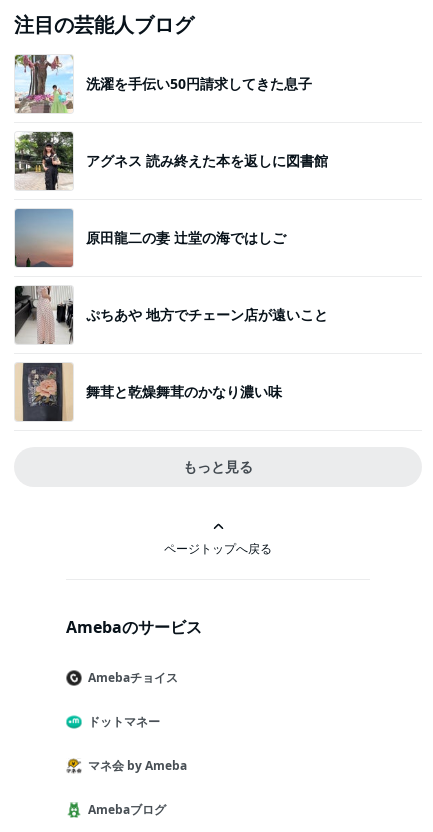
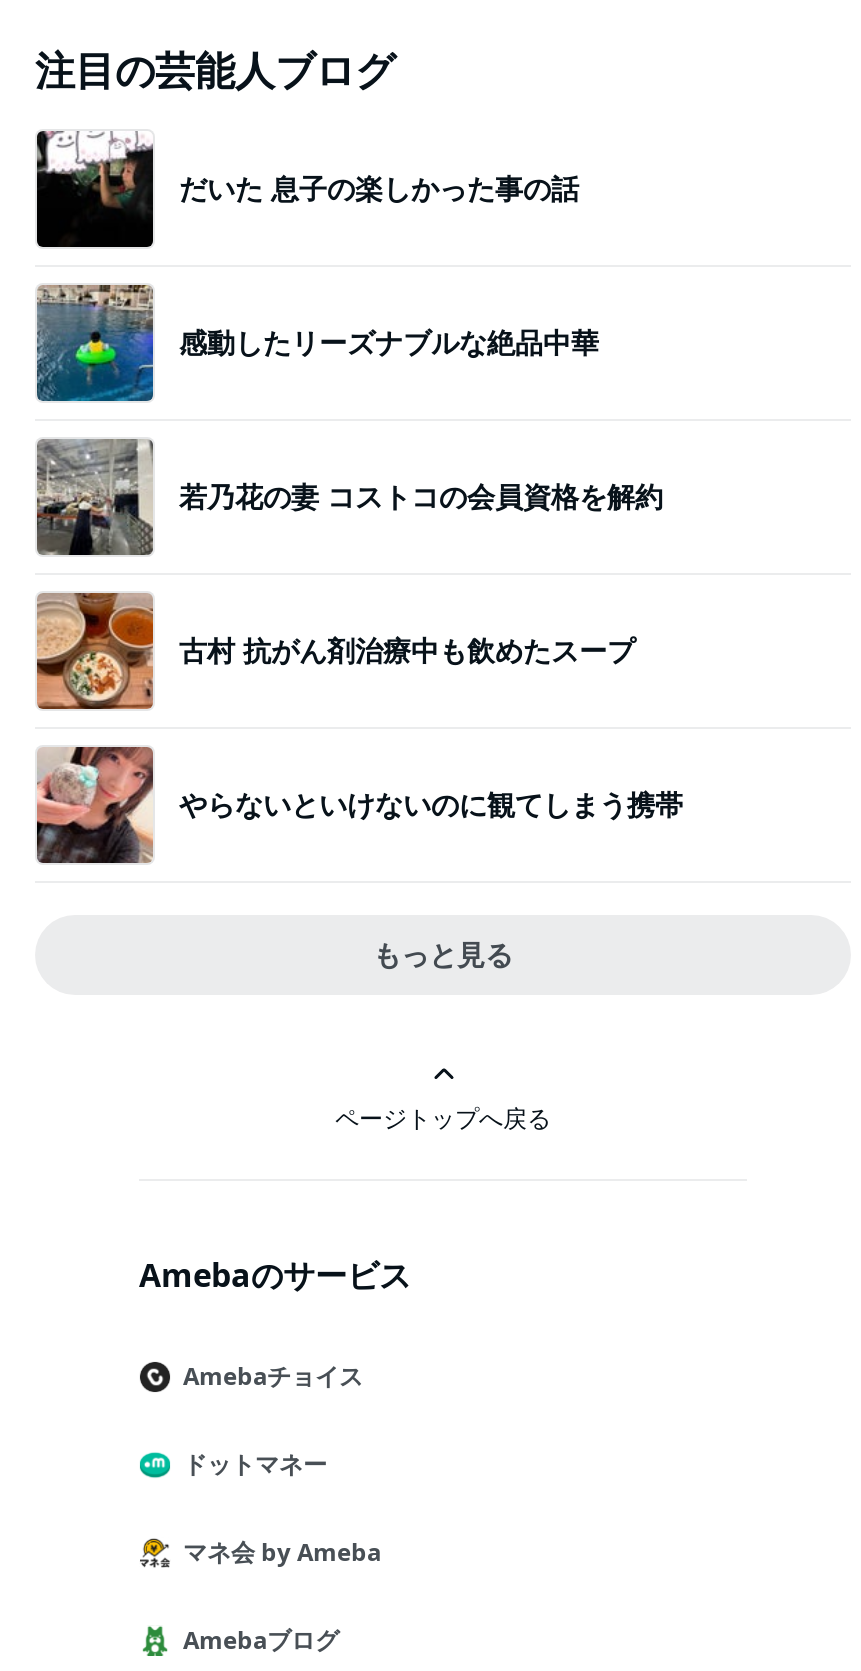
- [image]
- 洗濯を手伝い50円請求してきた息子
+ [image]
+ だいた 息子の楽しかった事の話

- [image]
- アグネス 読み終えた本を返しに図書館
+ [image]
+ 感動したリーズナブルな絶品中華

- [image]
- 原田龍二の妻 辻堂の海ではしご
+ [image]
+ 若乃花の妻 コストコの会員資格を解約

- [image]
- ぷちあや 地方でチェーン店が遠いこと
+ [image]
+ 古村 抗がん剤治療中も飲めたスープ

- [image]
- 舞茸と乾燥舞茸のかなり濃い味
+ [image]
+ やらないといけないのに観てしまう携帯
